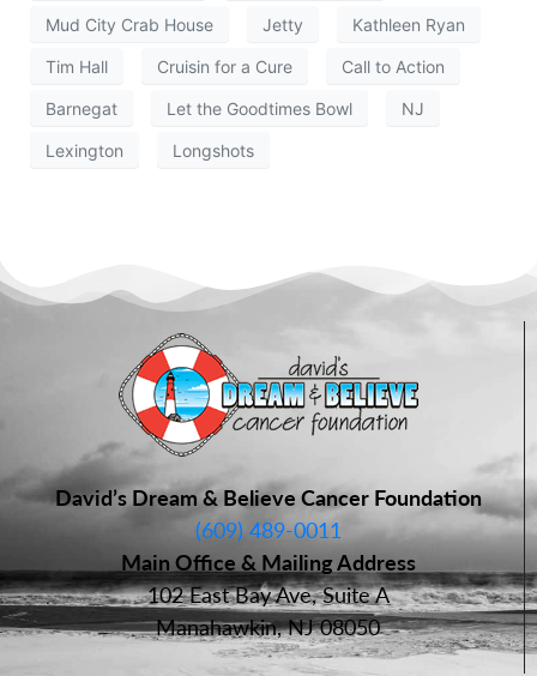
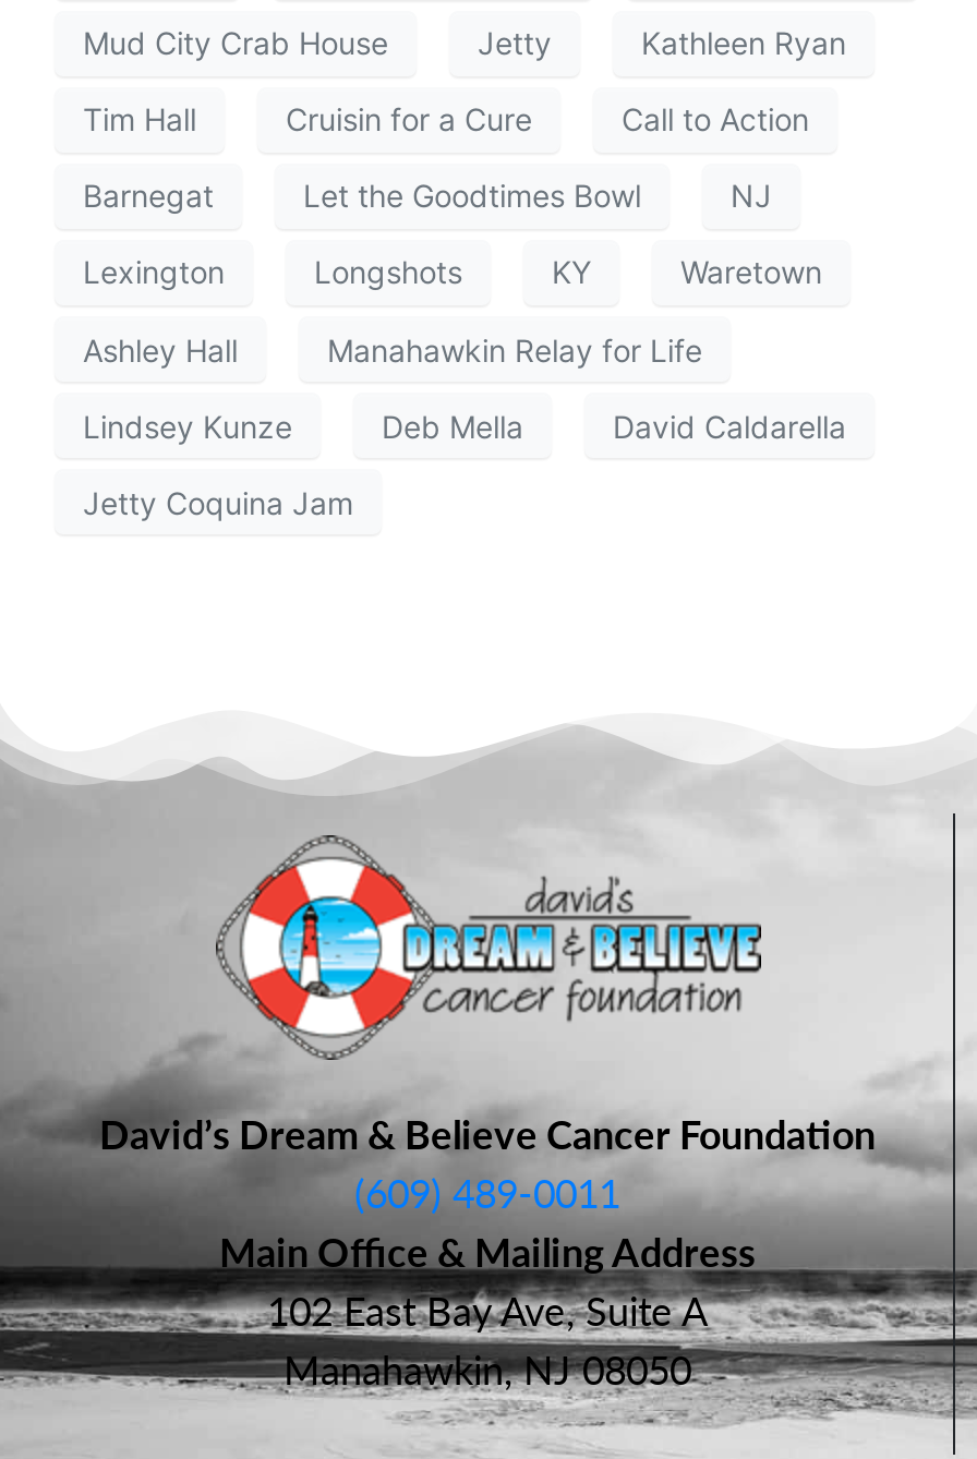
+ KY
+ Waretown
+ Ashley Hall
+ Manahawkin Relay for Life
+ Lindsey Kunze
+ Deb Mella
+ David Caldarella
+ Jetty Coquina Jam
